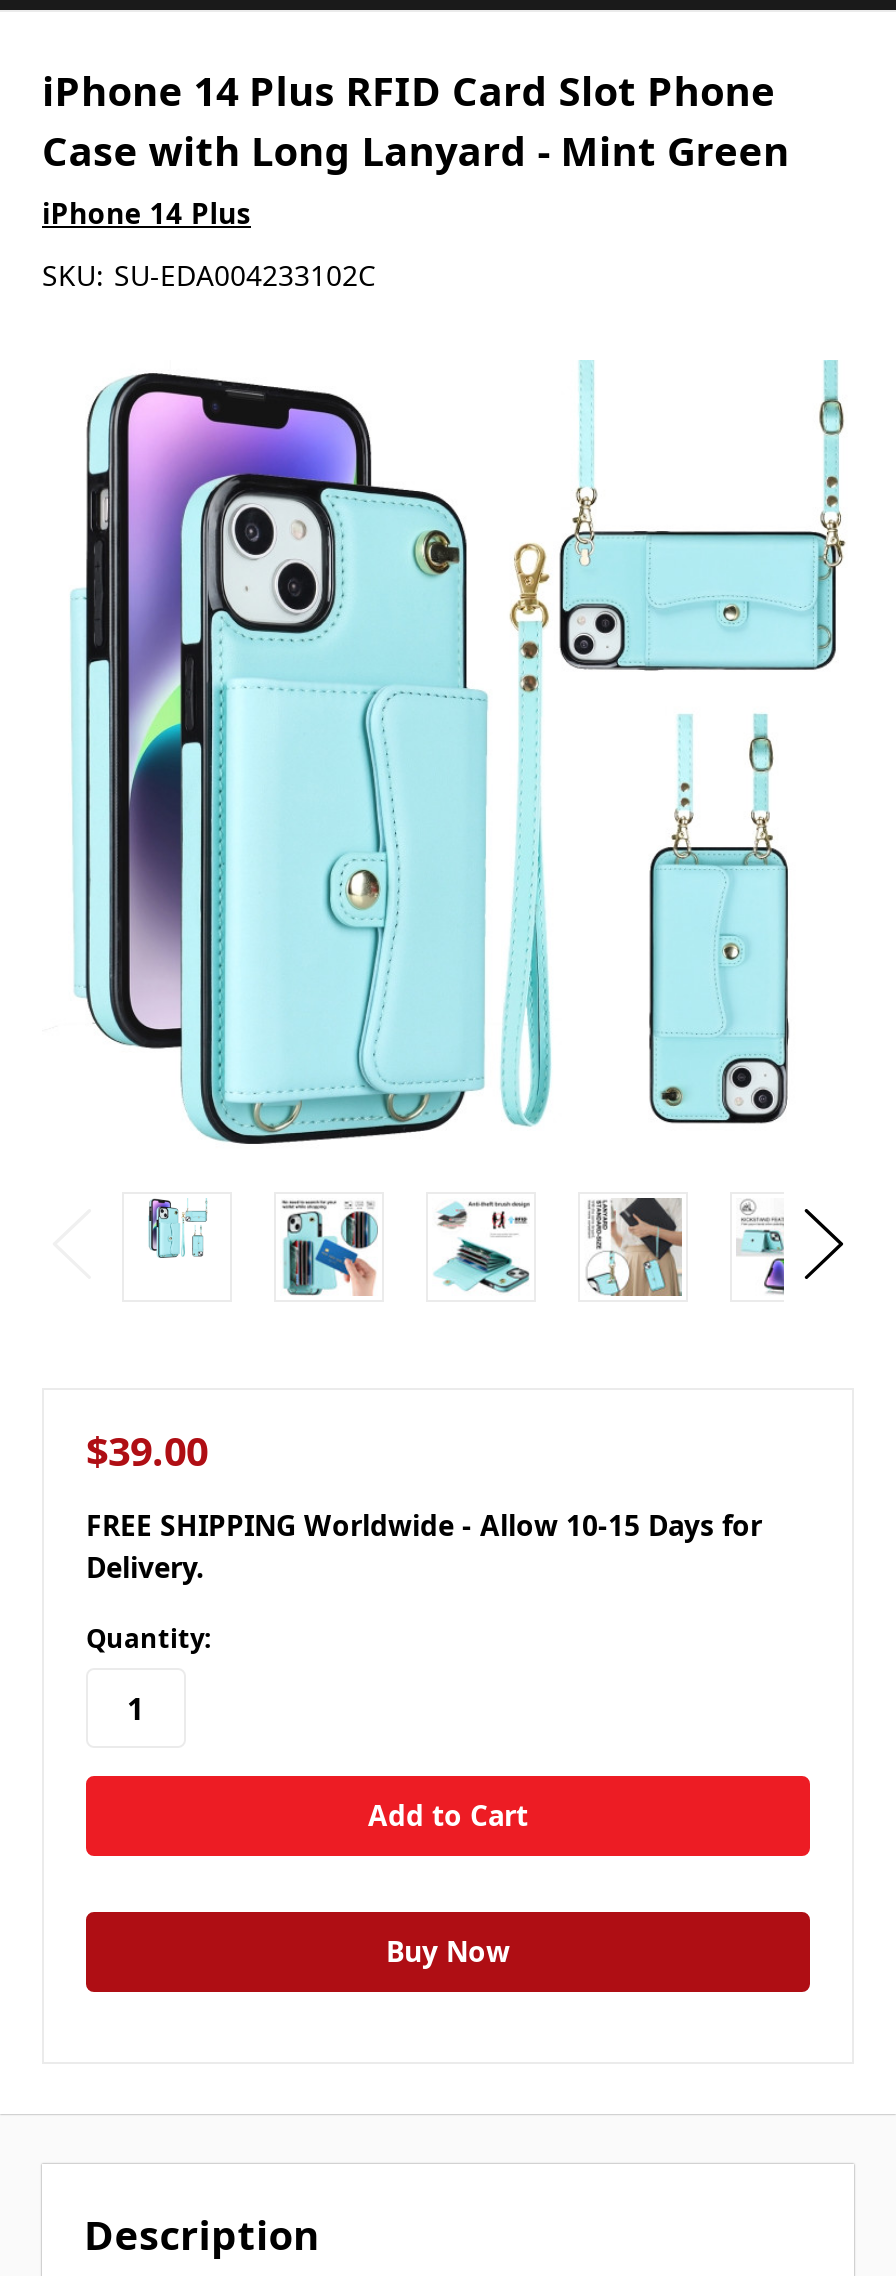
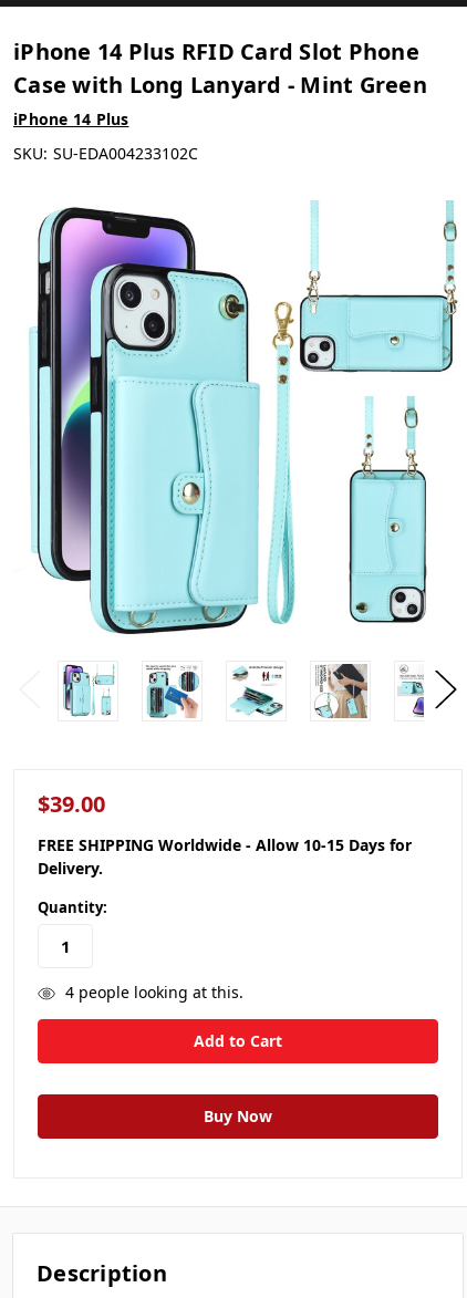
- [image]
+ [image]

+ 4 people looking at this.
